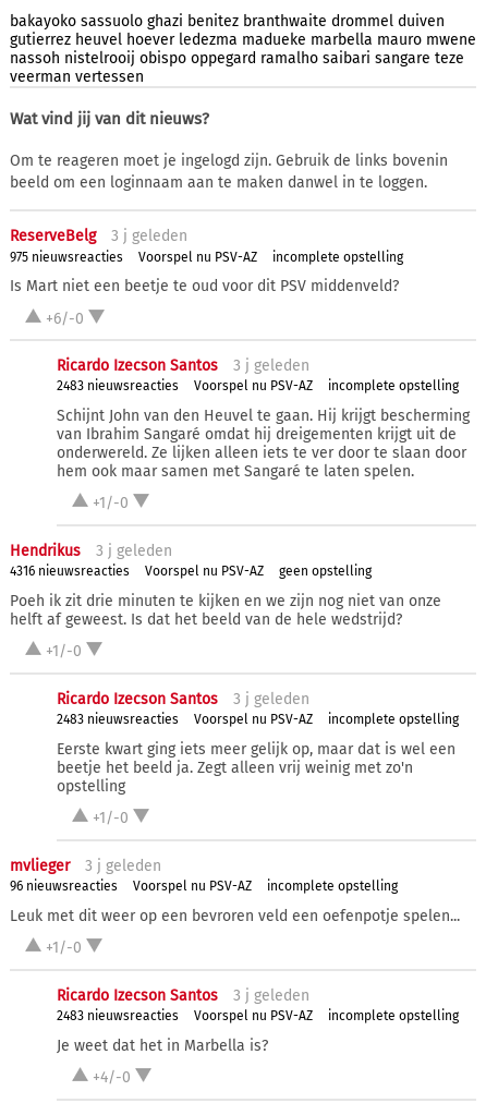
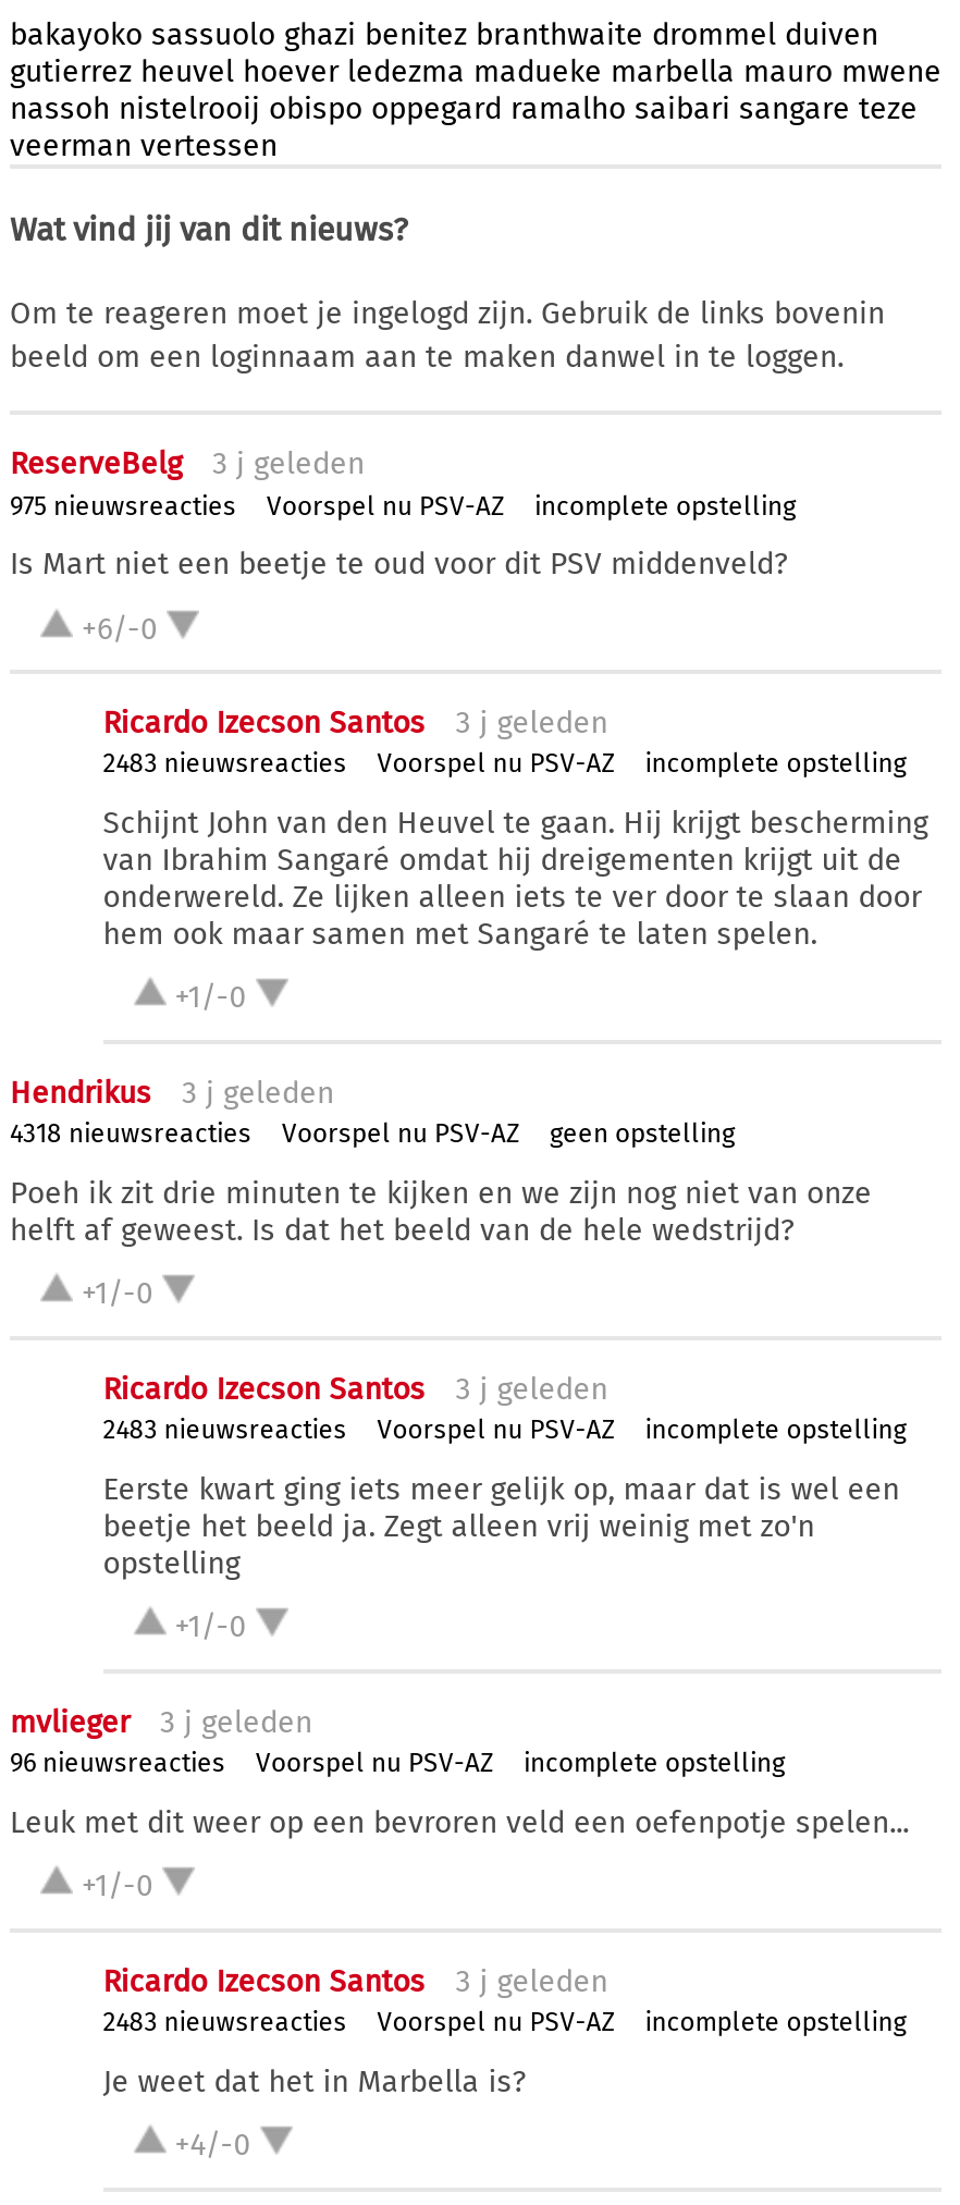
- 4316 nieuwsreacties
+ 4318 nieuwsreacties
